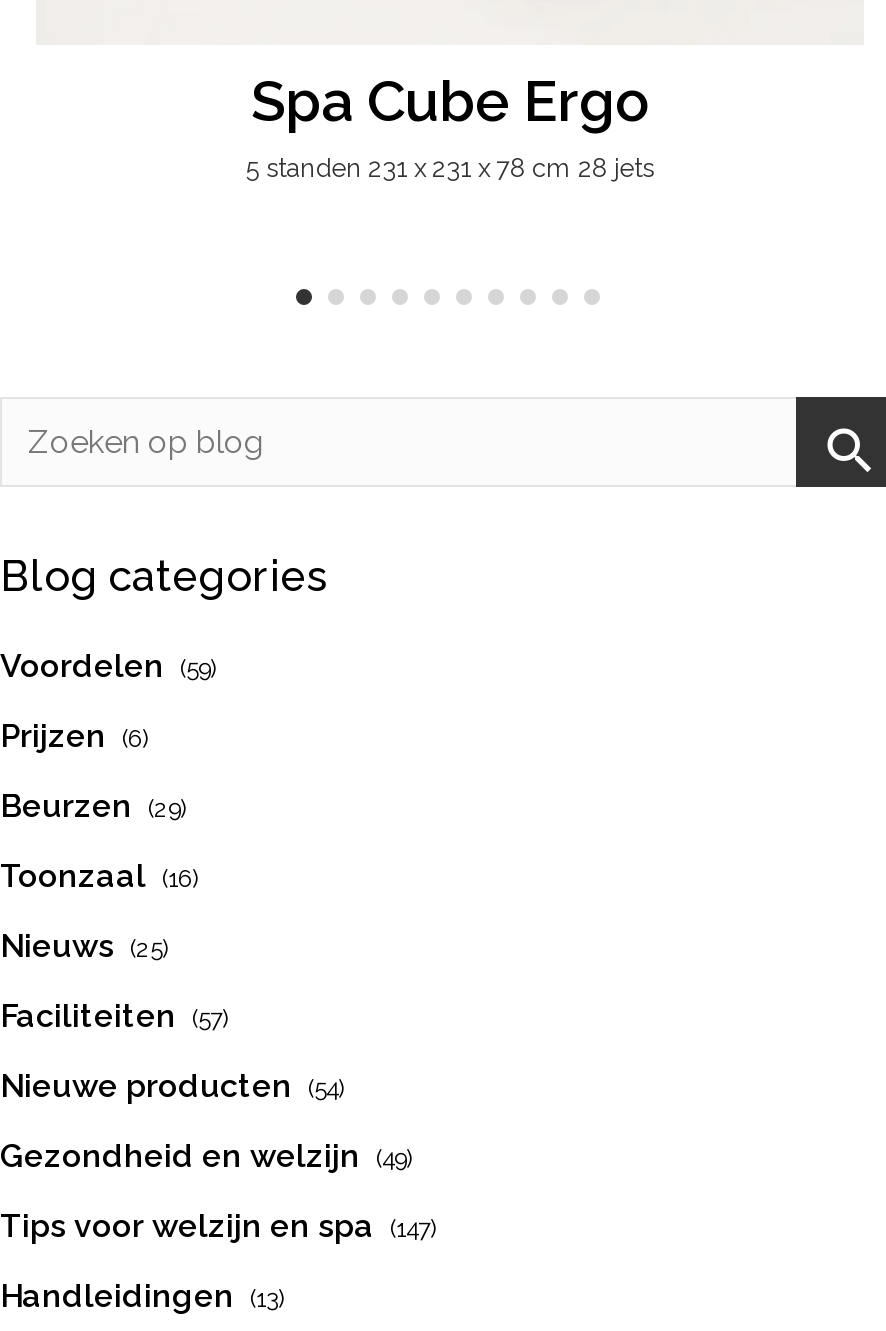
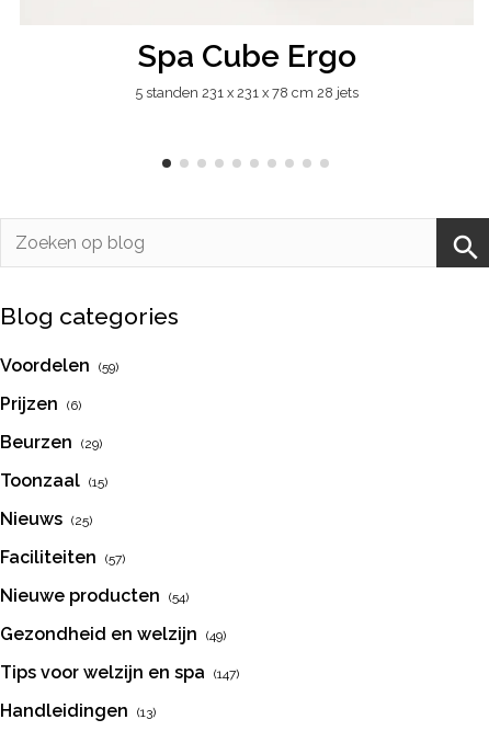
- Toonzaal (16)
+ Toonzaal (15)
